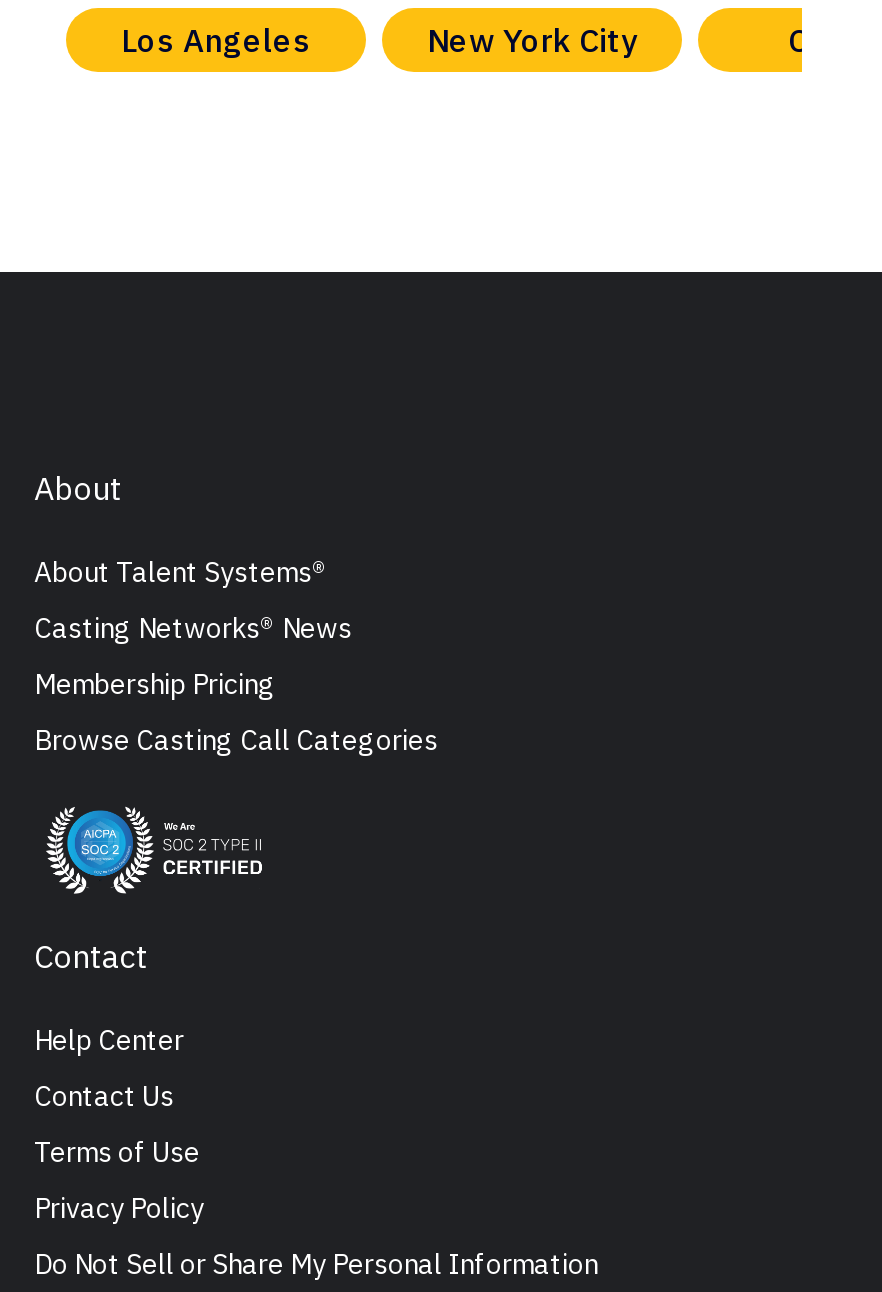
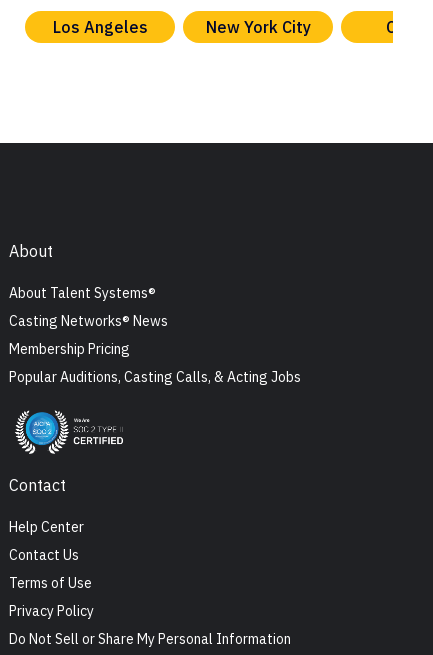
- Browse Casting Call Categories
+ Popular Auditions, Casting Calls, & Acting Jobs
